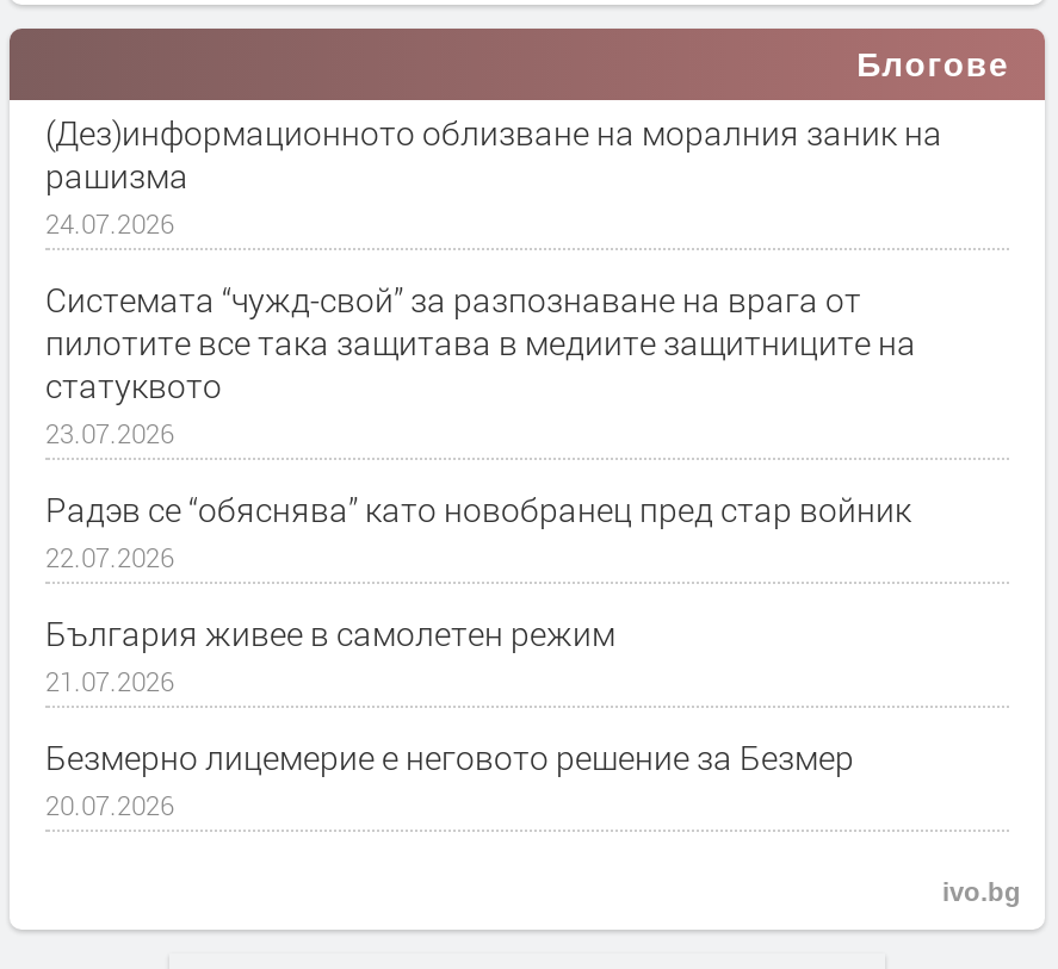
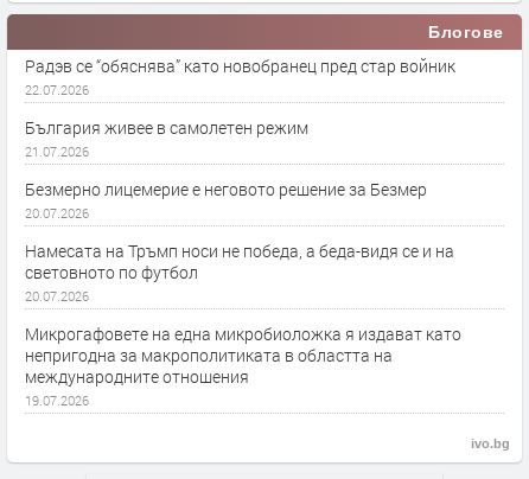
- (Дез)информационното облизване на моралния заник на
- рашизма
- 24.07.2026
- Системата “чужд-свой” за разпознаване на врага от
- пилотите все така защитава в медиите защитниците на
- статуквото
- 23.07.2026

moved up: Радэв се “обяснява” като новобранец пред стар войник | 22.07.2026 | България живее в самолетен режим | 21.07.2026 | Безмерно лицемерие е неговото решение за Безмер | 20.07.2026

+ Намесата на Тръмп носи не победа, а беда-видя се и на
+ световното по футбол
+ 20.07.2026
+ Микрогафовете на една микробиоложка я издават като
+ непригодна за макрополитиката в областта на
+ международните отношения
+ 19.07.2026
